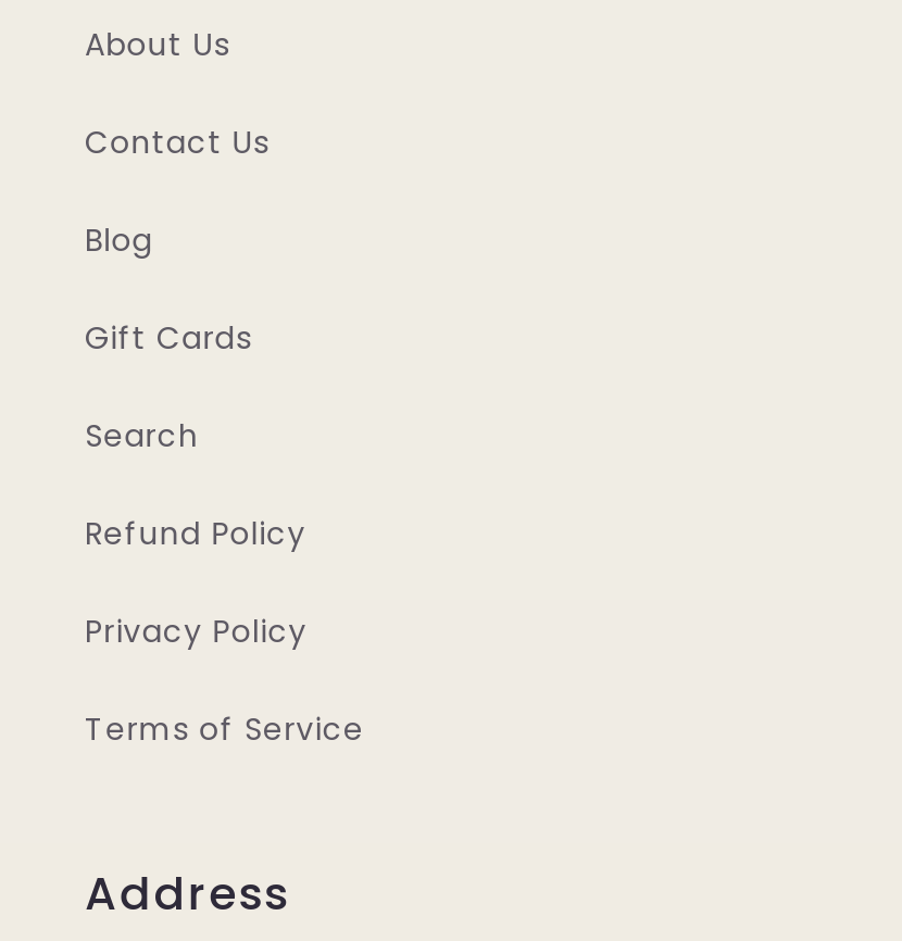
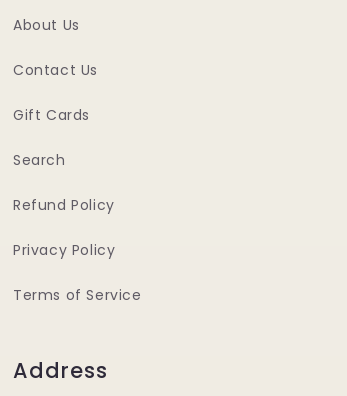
- Blog
